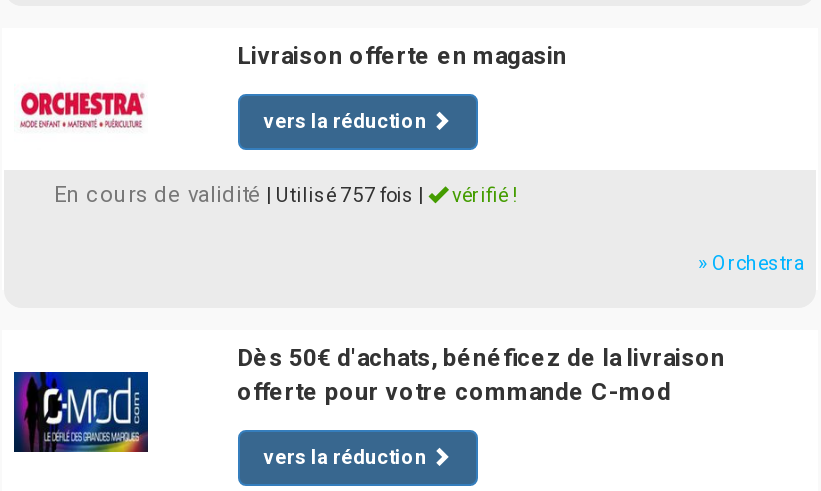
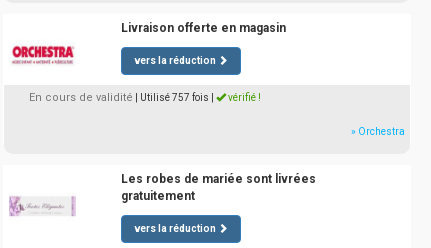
- Dès 50€ d'achats, bénéficez de la livraison
- offerte pour votre commande C-mod
+ Les robes de mariée sont livrées
+ gratuitement

- [image]
+ [image]
